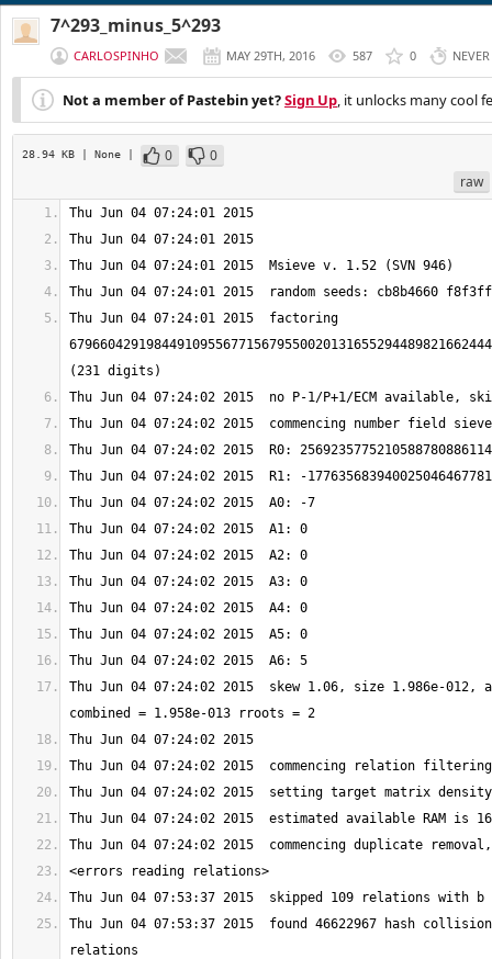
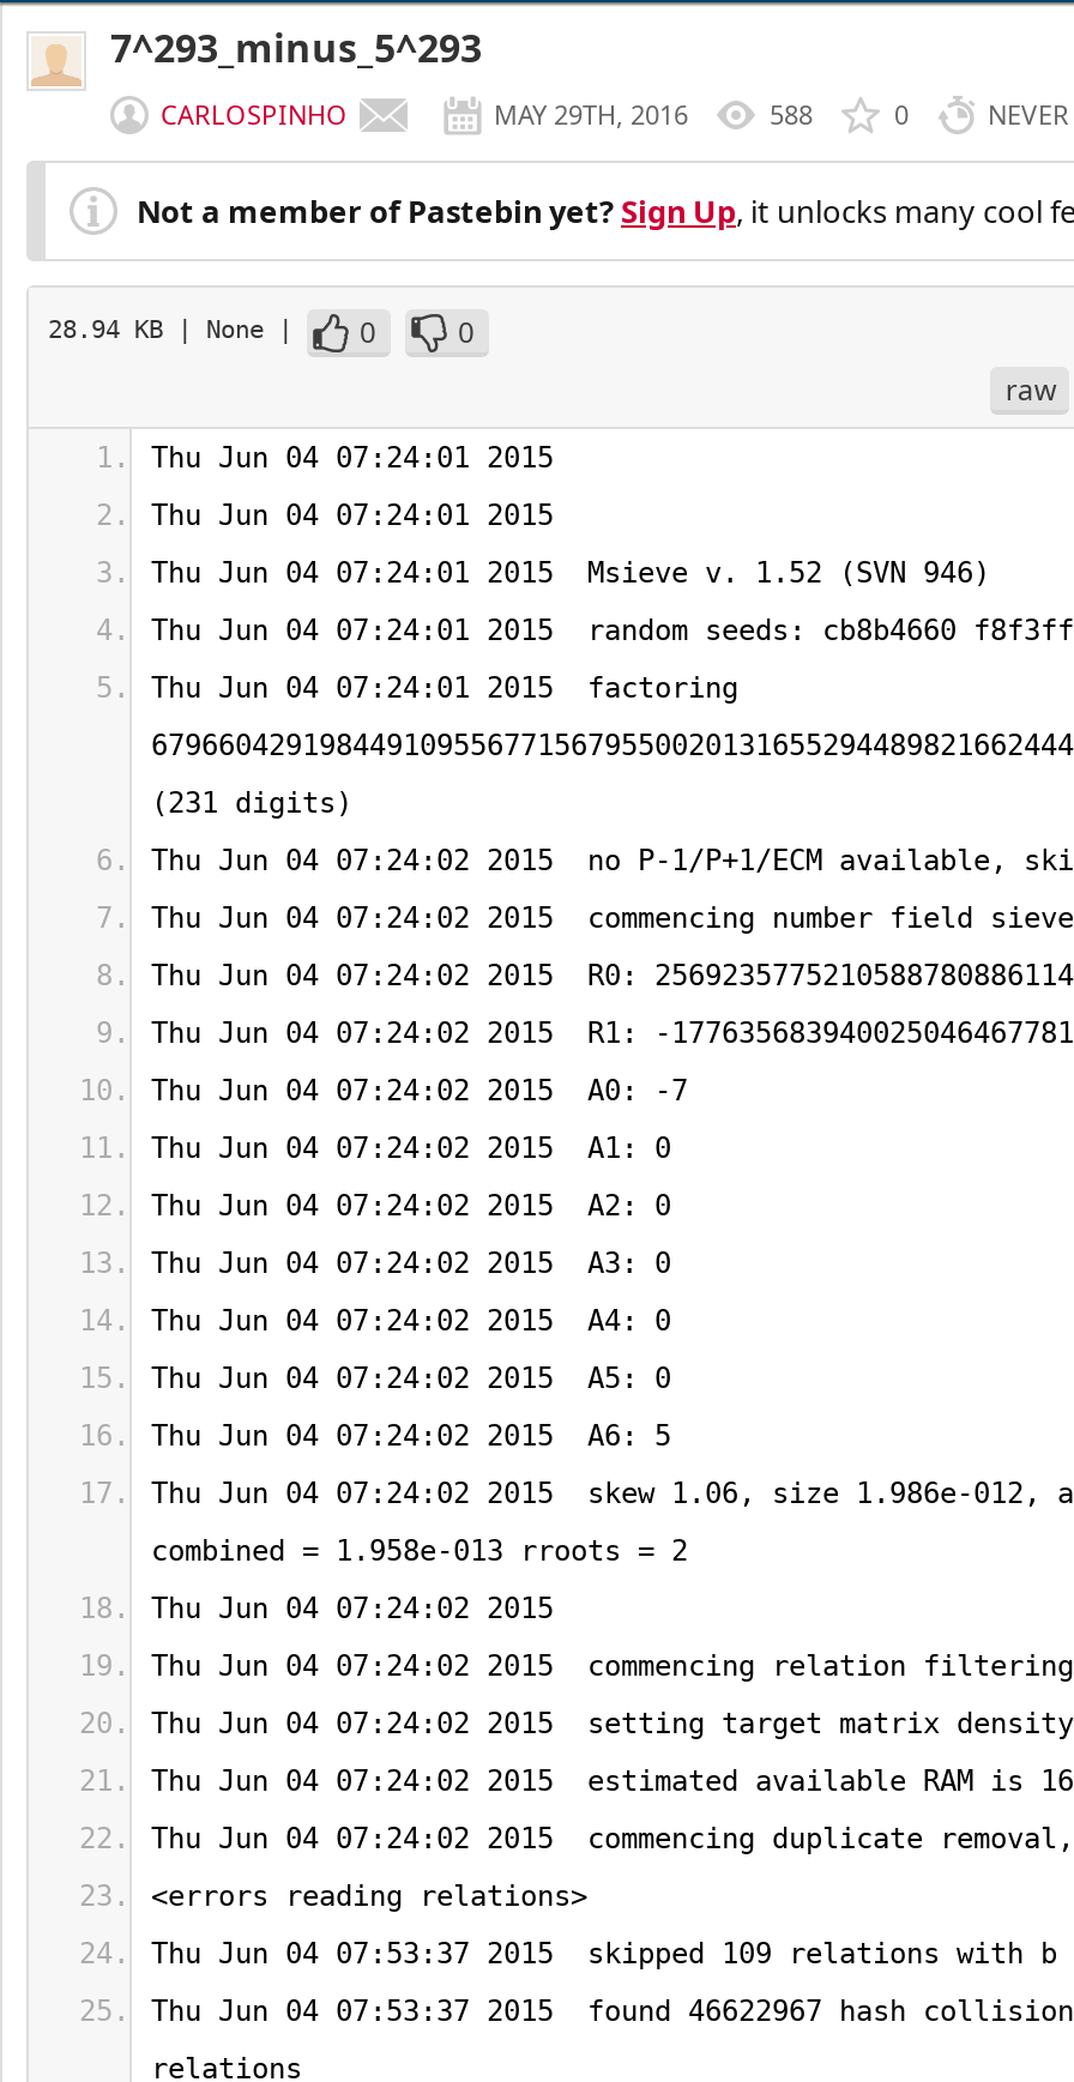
- 587
+ 588
